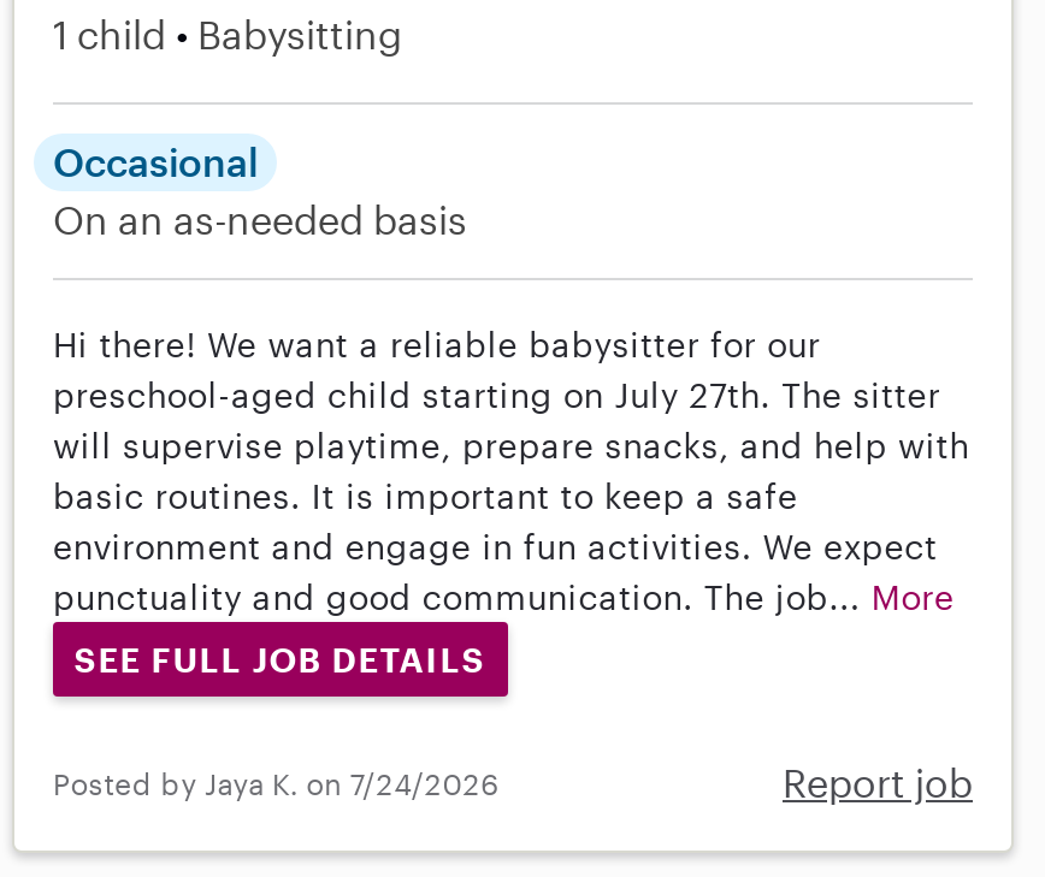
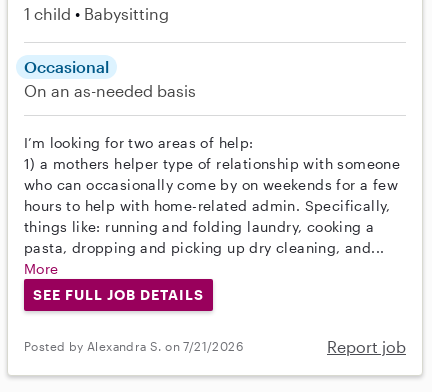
- Hi there! We want a reliable babysitter for our
- preschool-aged child starting on July 27th. The sitter
- will supervise playtime, prepare snacks, and help with
- basic routines. It is important to keep a safe
- environment and engage in fun activities. We expect
- punctuality and good communication. The job... More
+ I’m looking for two areas of help:
+ 1) a mothers helper type of relationship with someone
+ who can occasionally come by on weekends for a few
+ hours to help with home-related admin. Specifically,
+ things like: running and folding laundry, cooking a
+ pasta, dropping and picking up dry cleaning, and...
+ More

- Posted by Jaya K. on 7/24/2026
+ Posted by Alexandra S. on 7/21/2026
